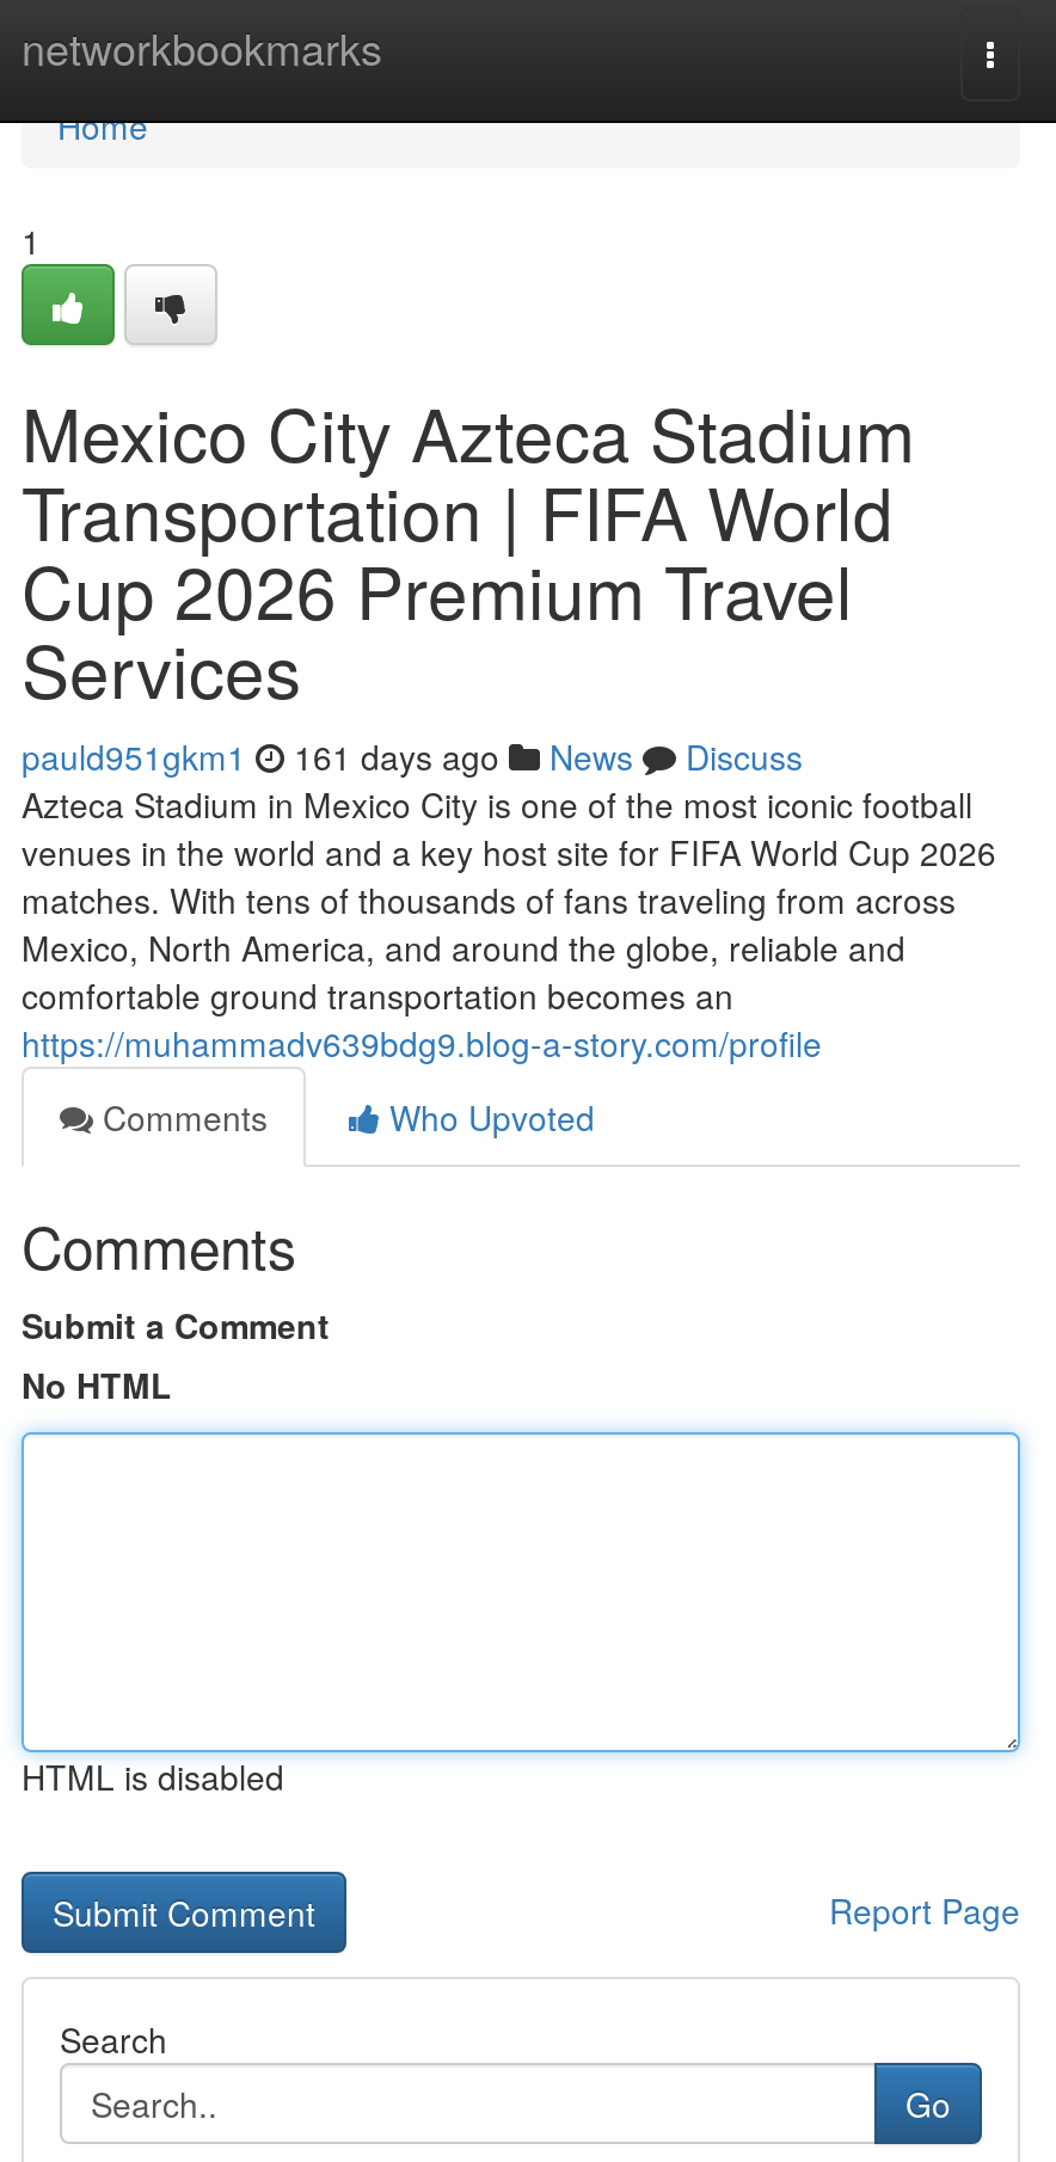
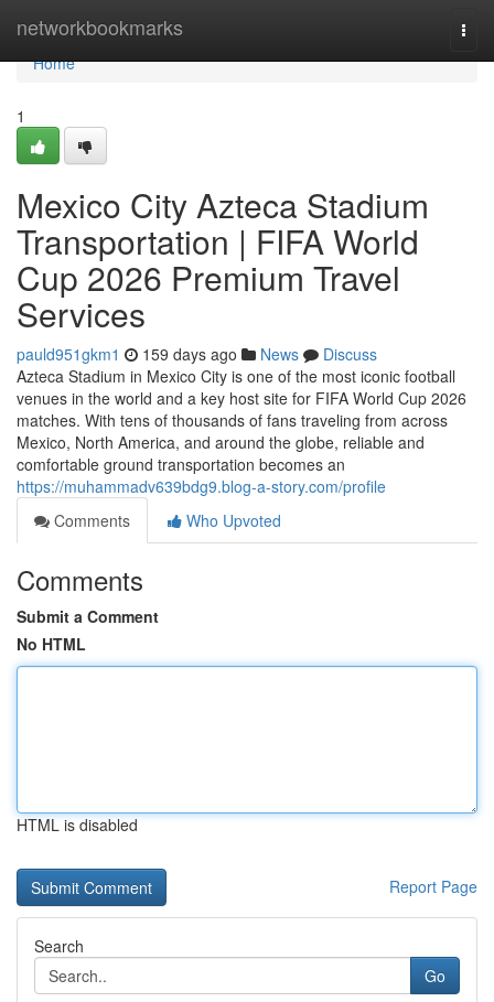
- pauld951gkm1 161 days ago News Discuss
+ pauld951gkm1 159 days ago News Discuss
